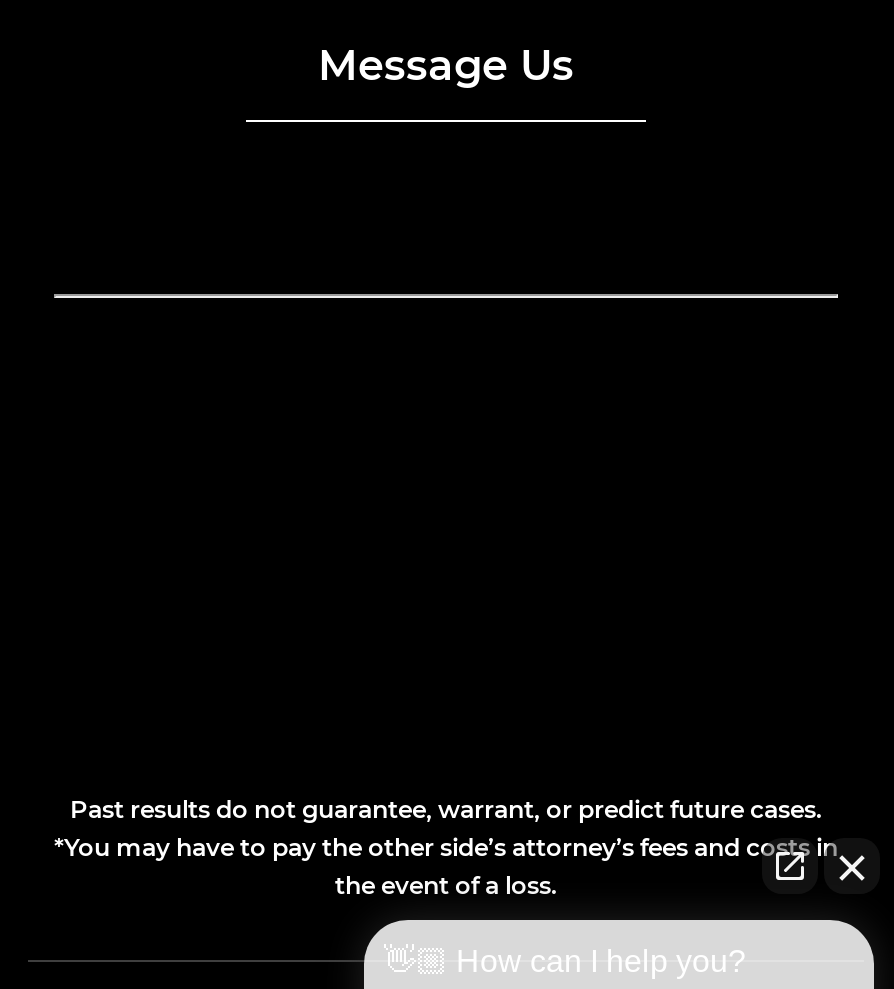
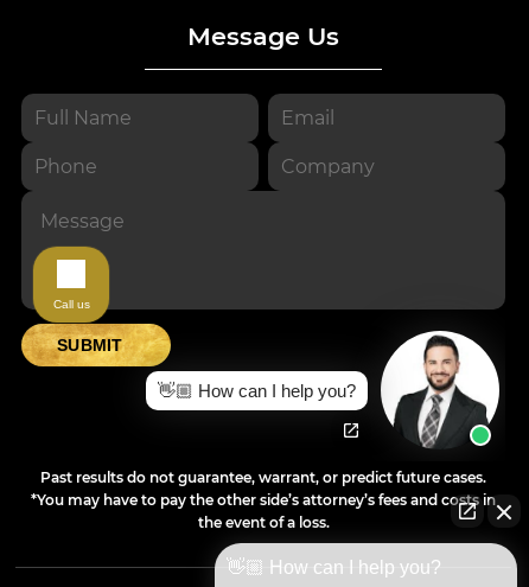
+ [image]
